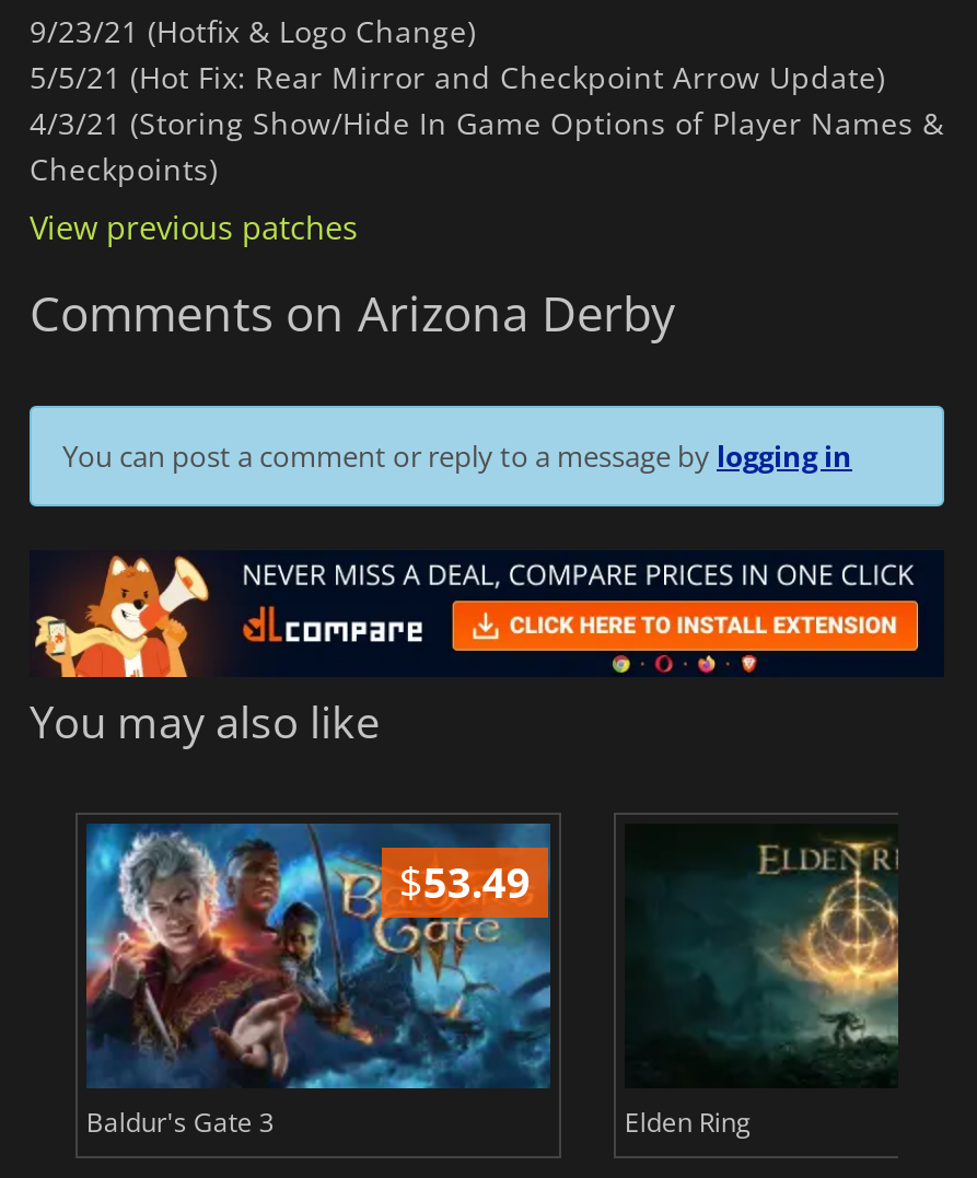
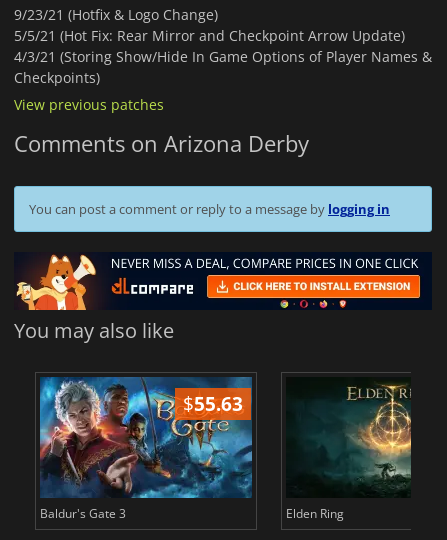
- $53.49
+ $55.63
